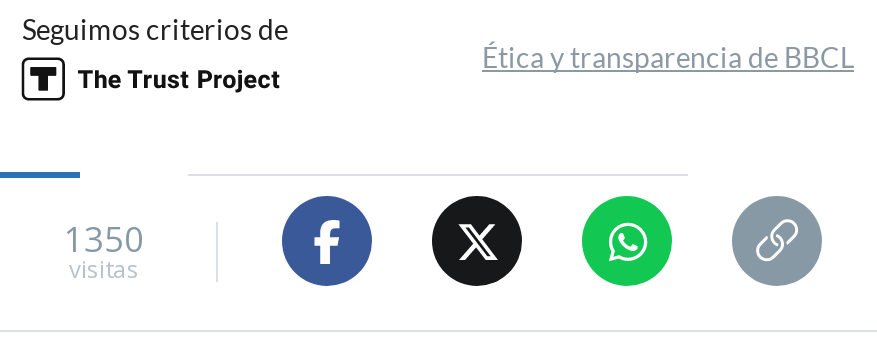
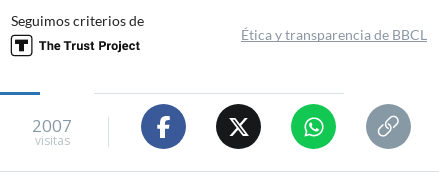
- 1350
+ 2007
